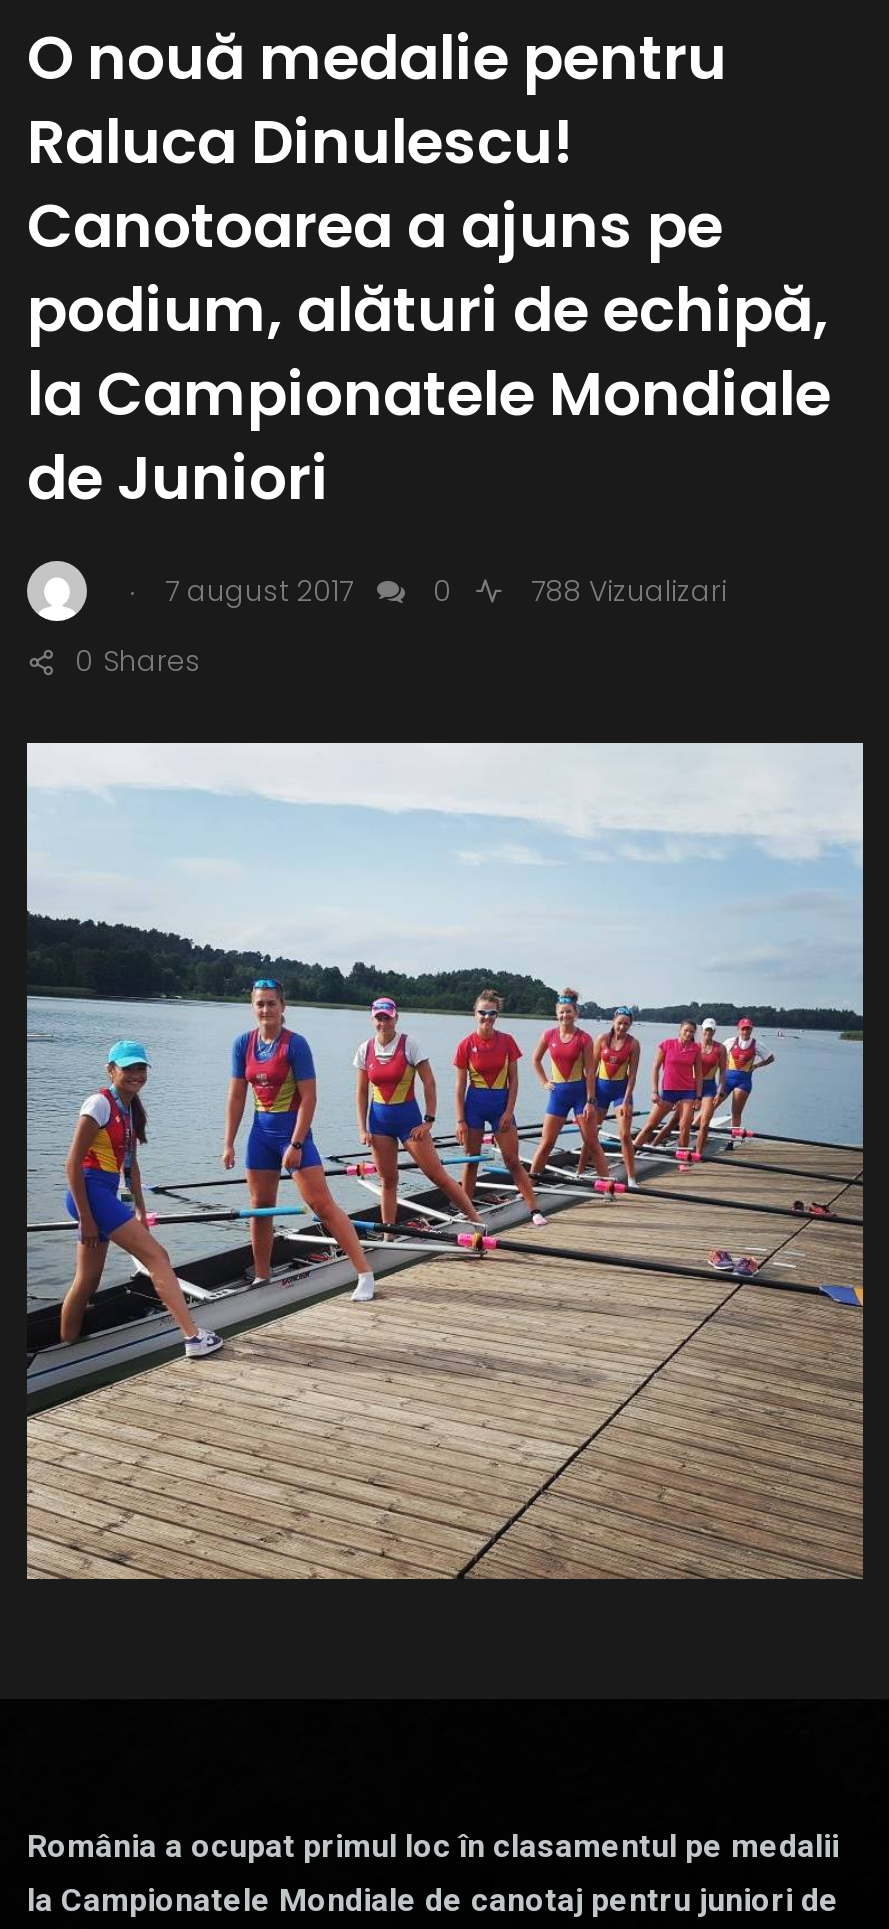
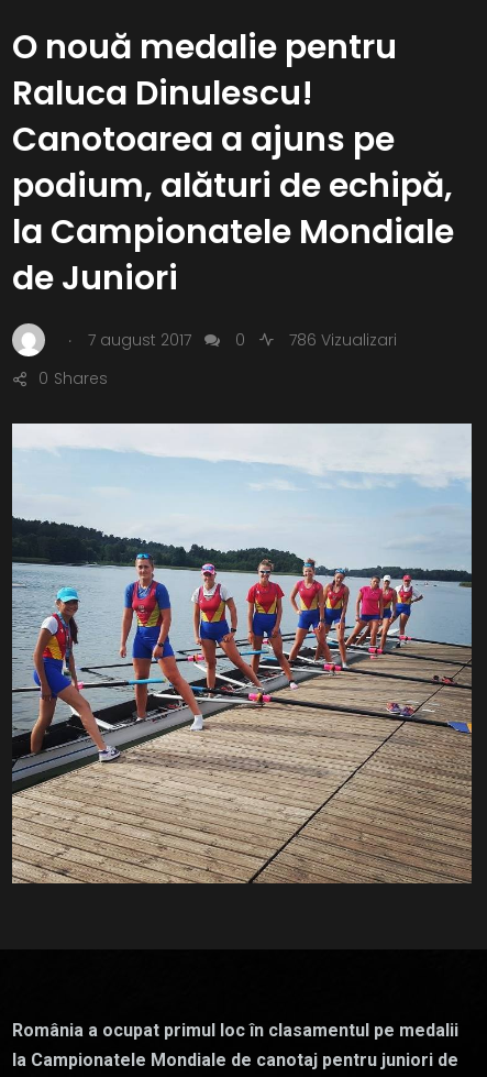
- 788 Vizualizari
+ 786 Vizualizari
